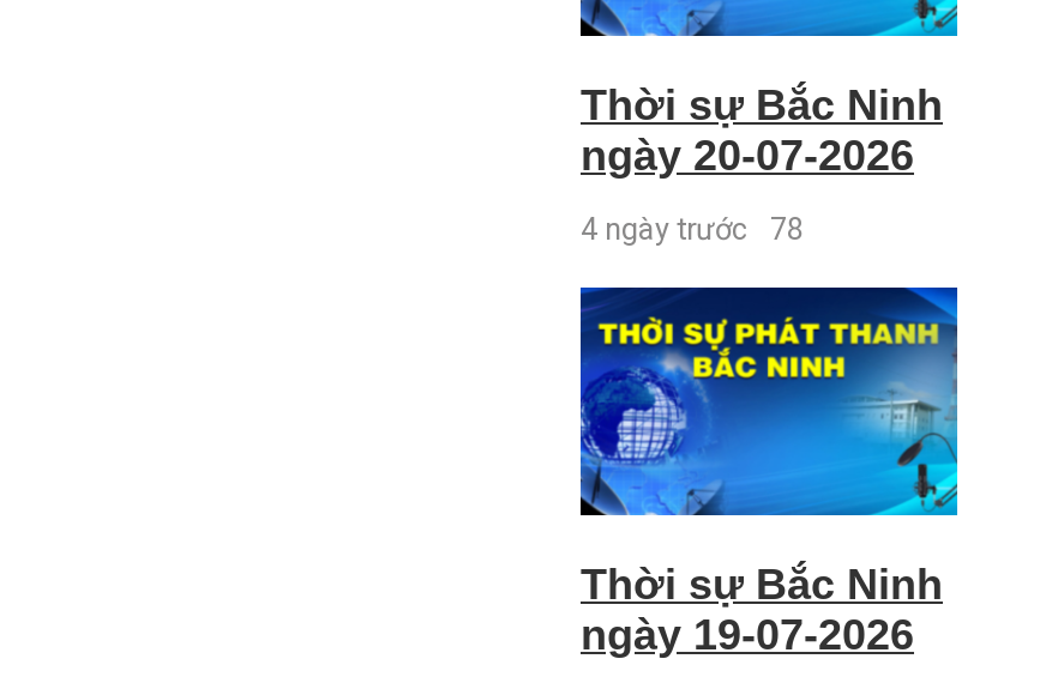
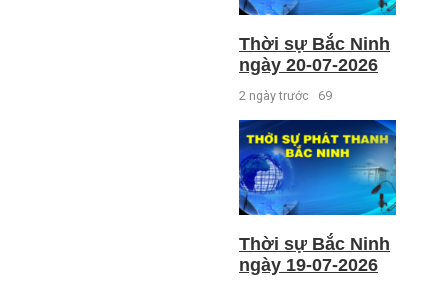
- 4 ngày trước 78
+ 2 ngày trước 69
